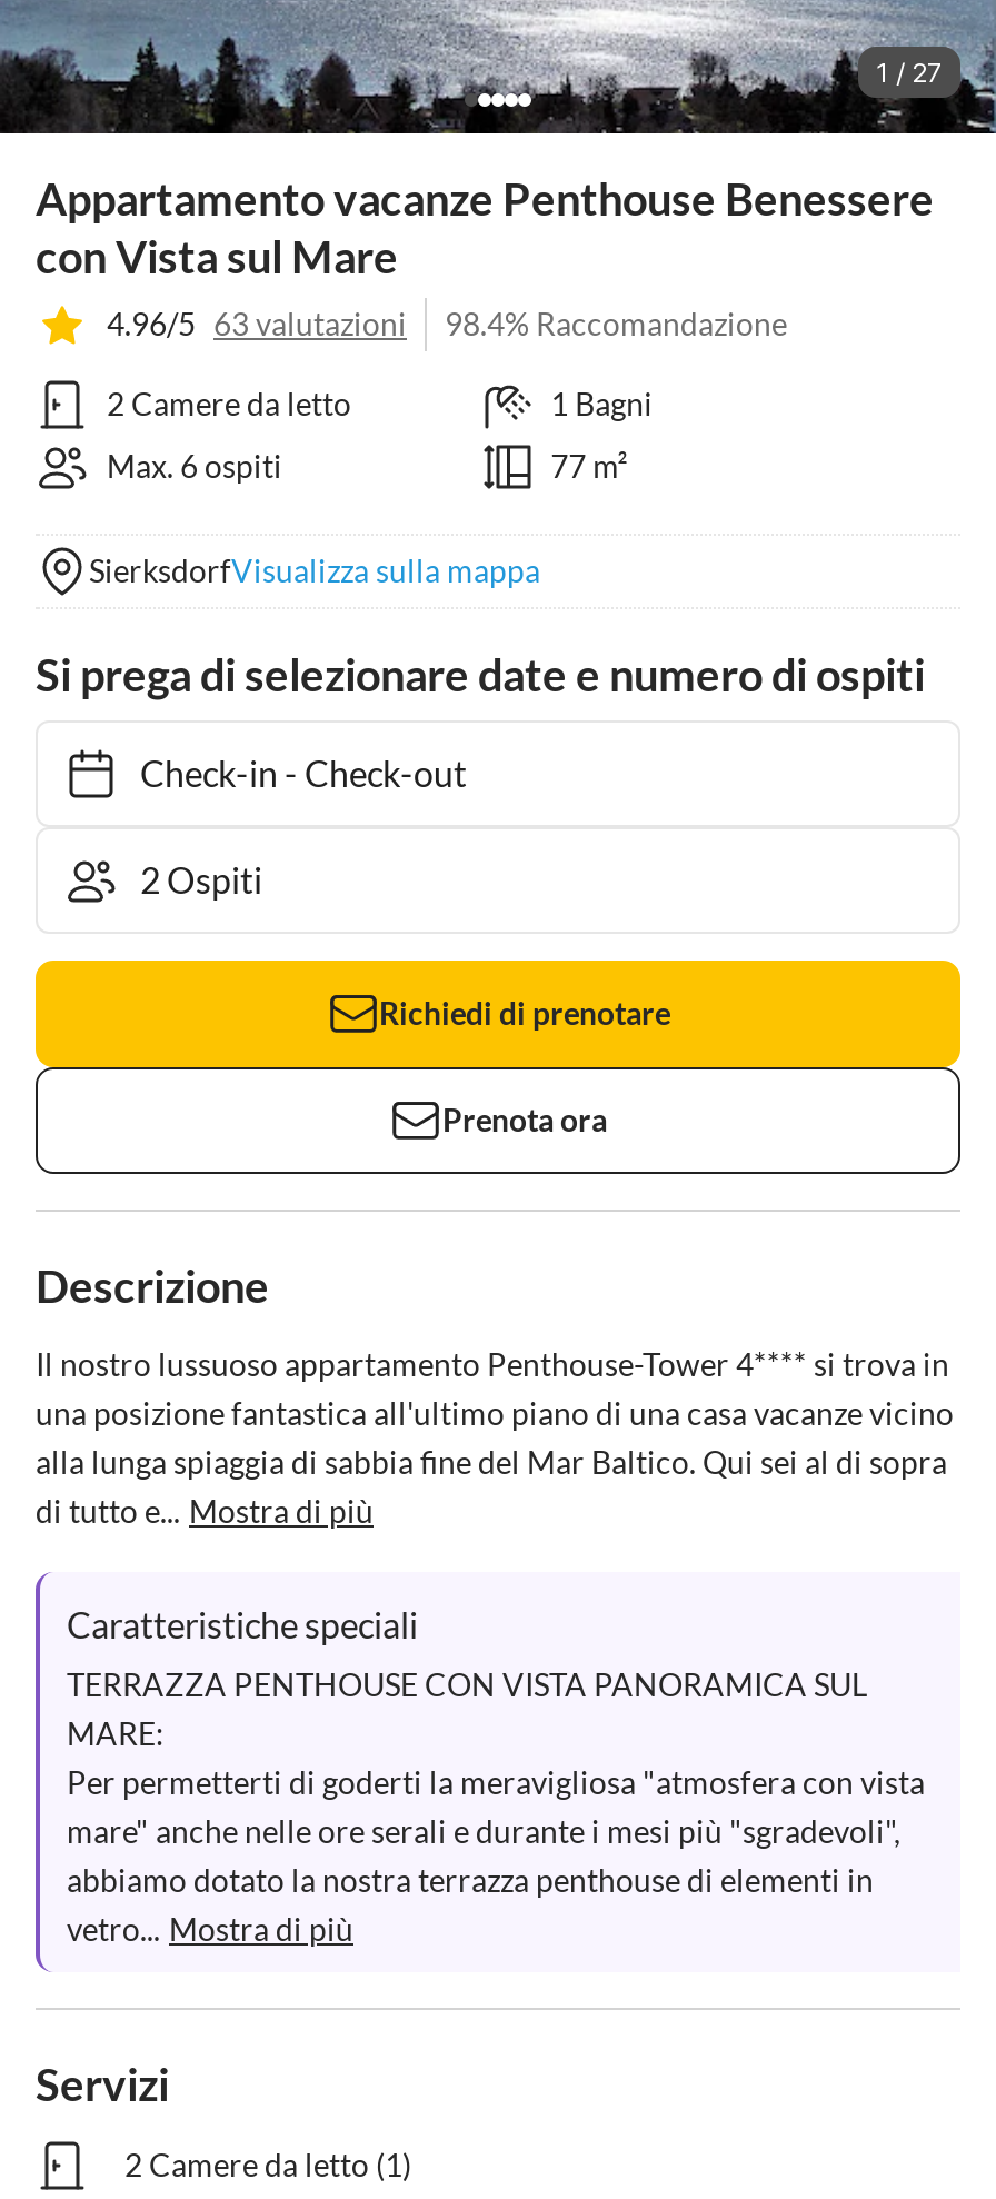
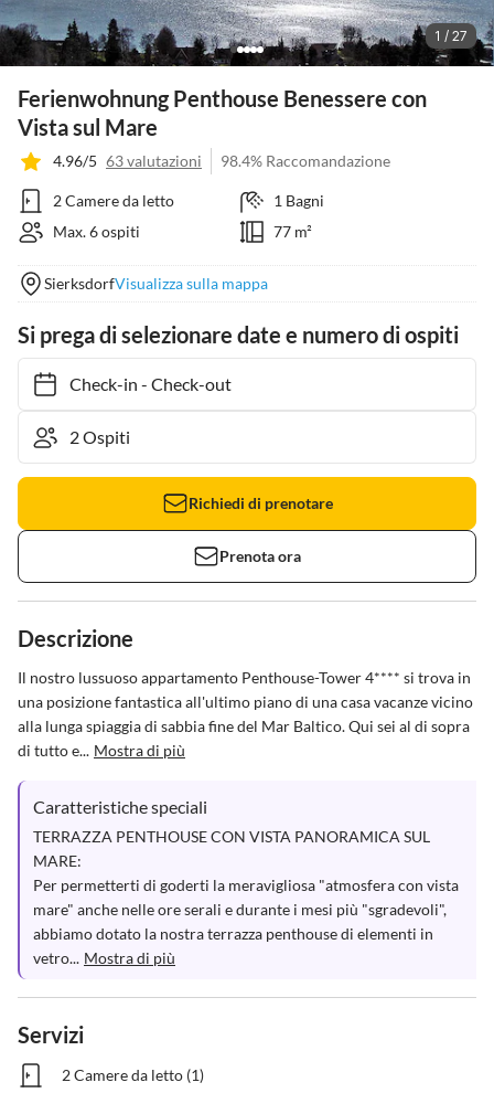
- Appartamento vacanze Penthouse Benessere
- con Vista sul Mare
+ Ferienwohnung Penthouse Benessere con
+ Vista sul Mare
